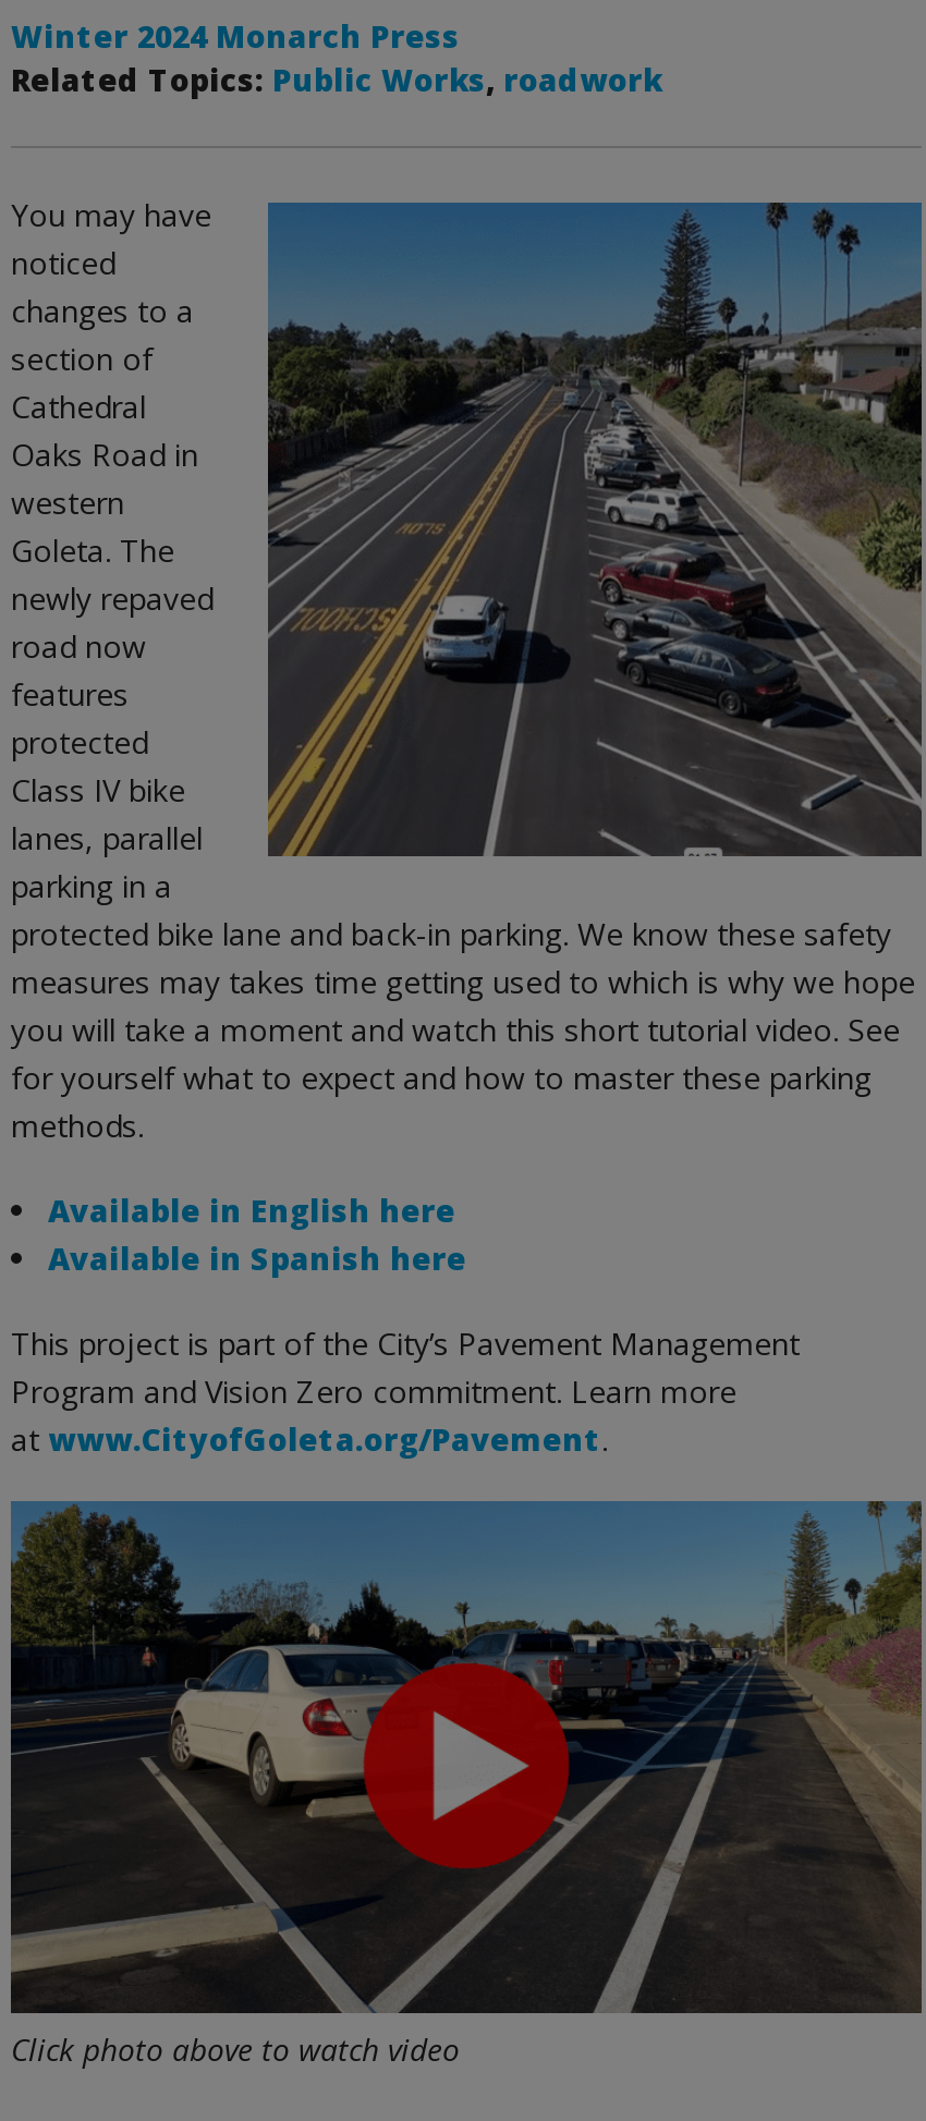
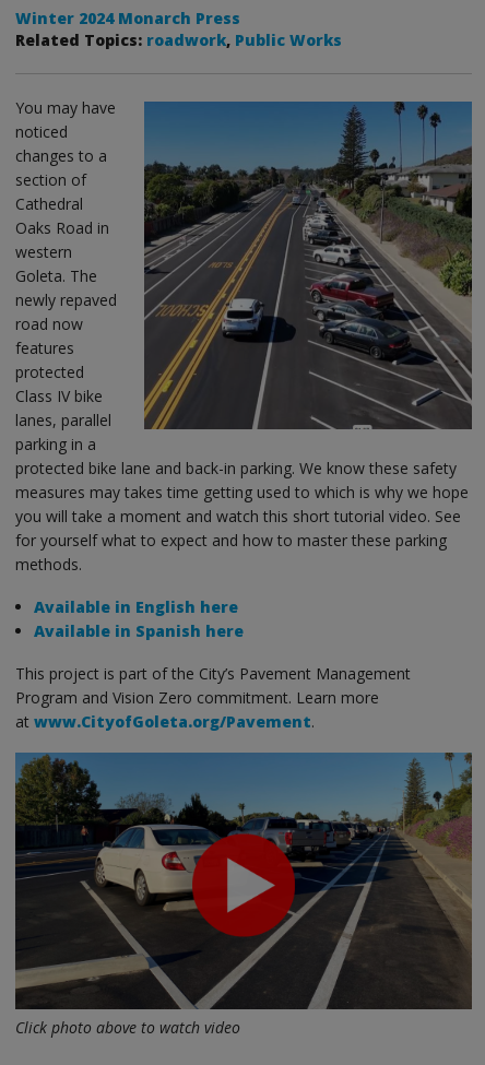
- Related Topics: Public Works, roadwork
+ Related Topics: roadwork, Public Works
